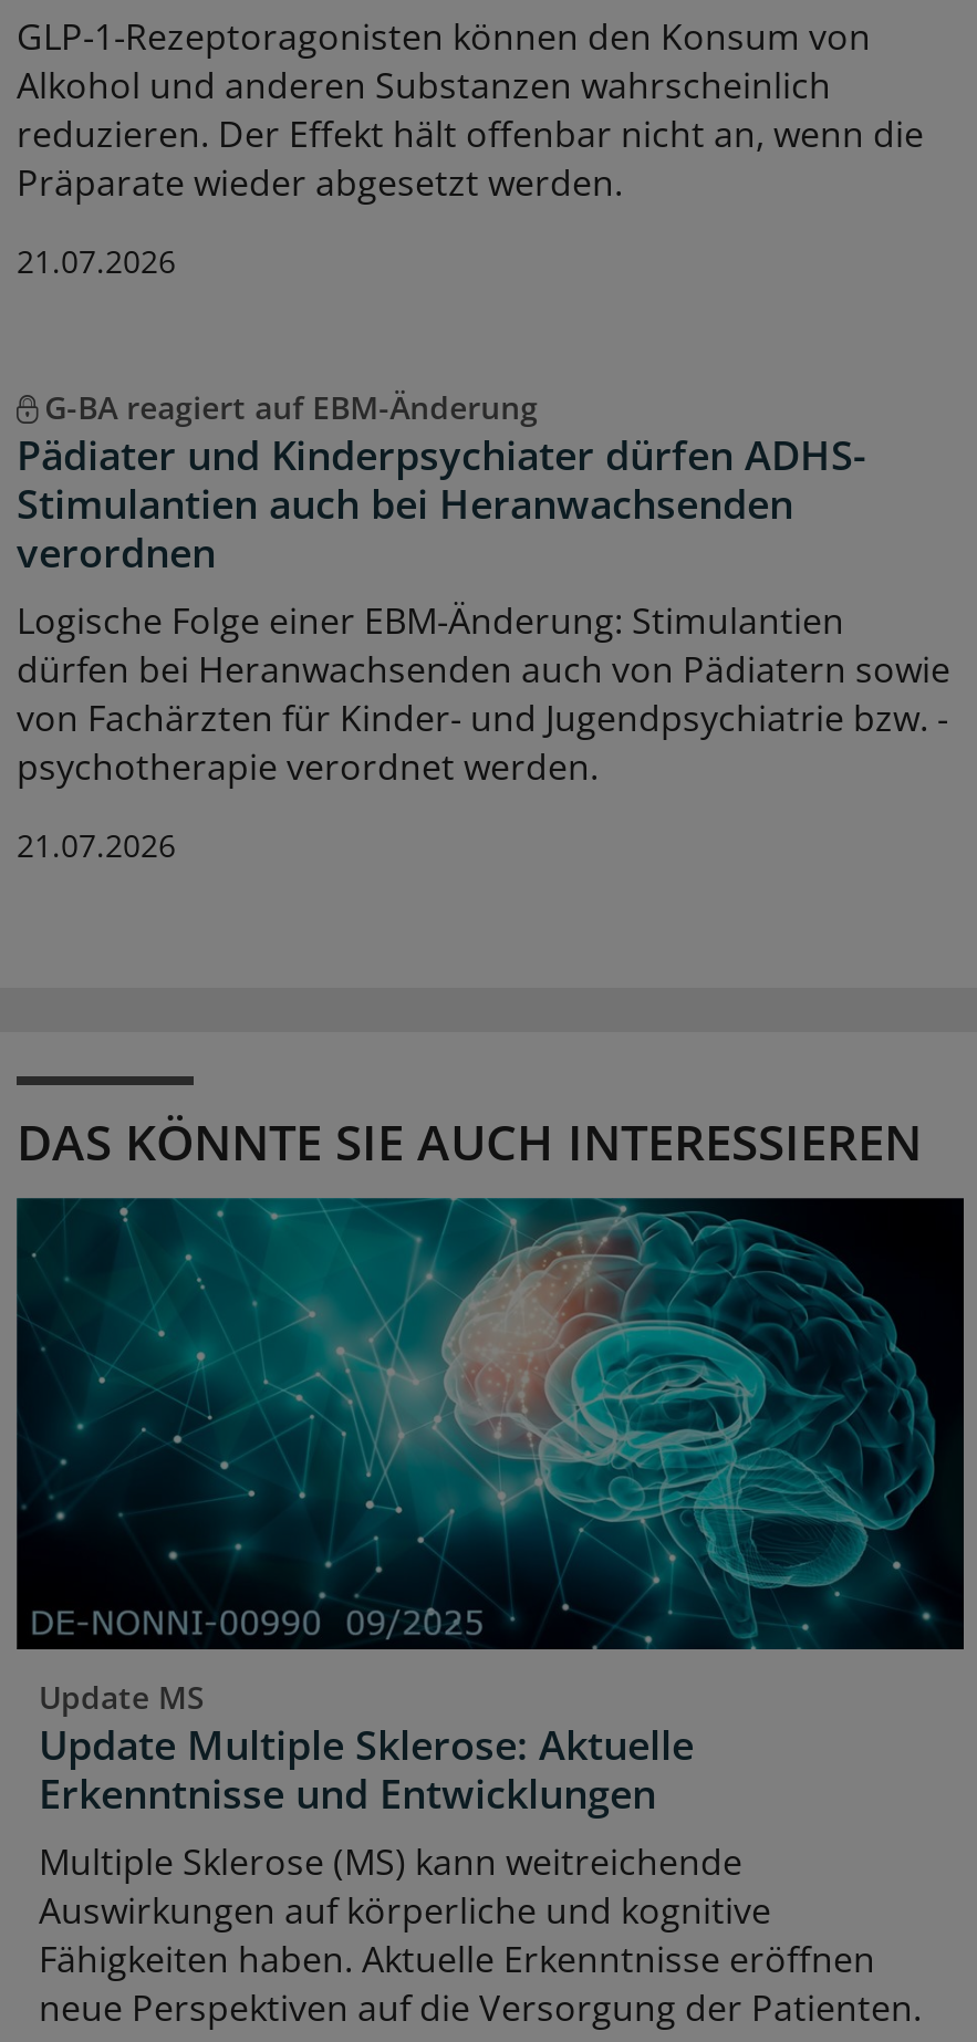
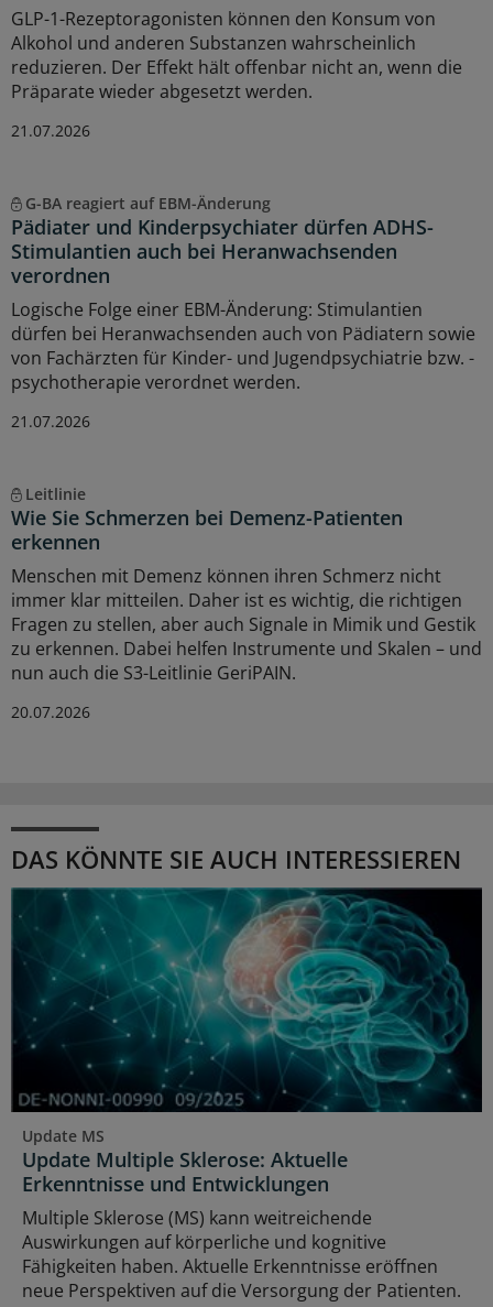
+ Leitlinie
+ Wie Sie Schmerzen bei Demenz-Patienten
+ erkennen
+ Menschen mit Demenz können ihren Schmerz nicht
+ immer klar mitteilen. Daher ist es wichtig, die richtigen
+ Fragen zu stellen, aber auch Signale in Mimik und Gestik
+ zu erkennen. Dabei helfen Instrumente und Skalen – und
+ nun auch die S3-Leitlinie GeriPAIN.
+ 20.07.2026
